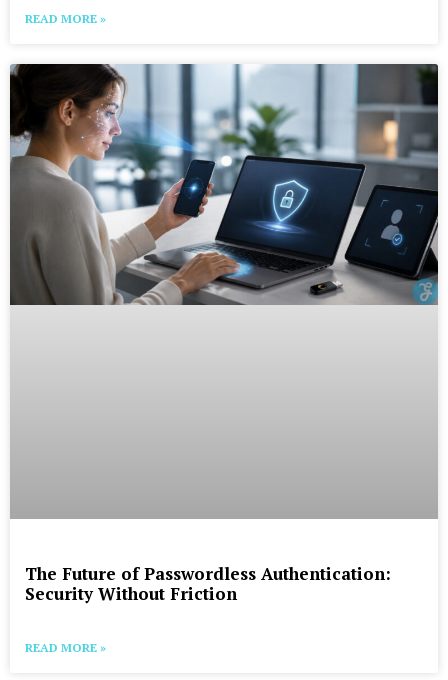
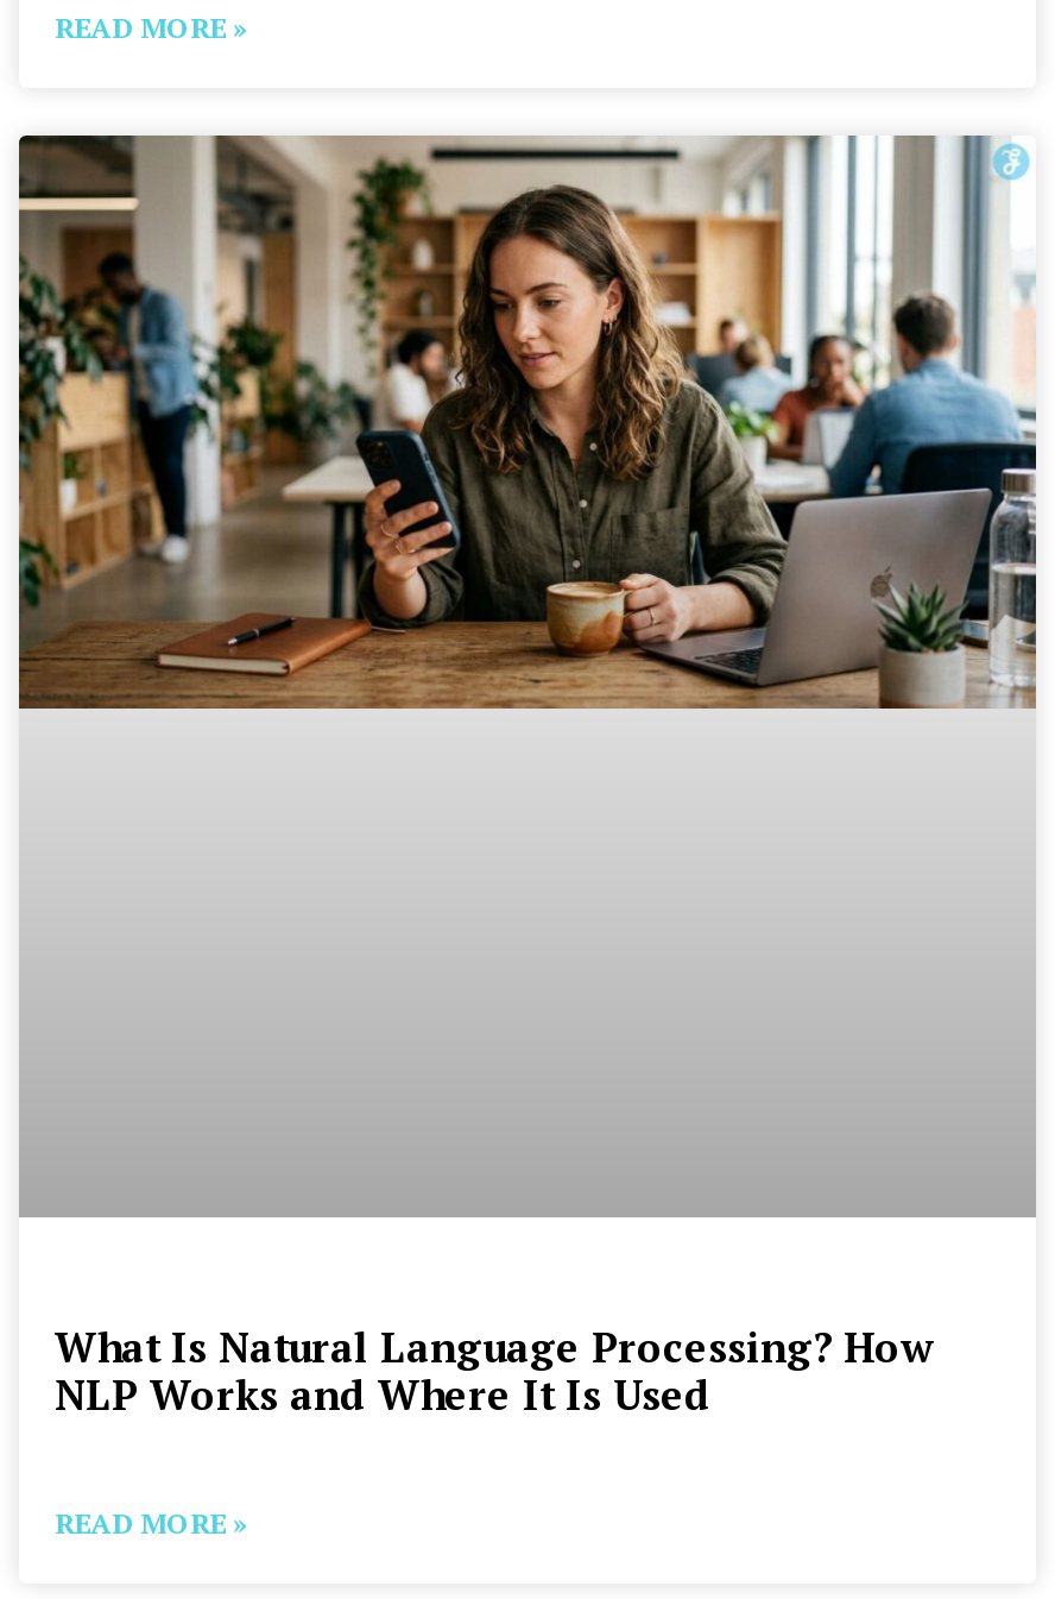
- [image]
+ [image]

- The Future of Passwordless Authentication:
- Security Without Friction
+ What Is Natural Language Processing? How
+ NLP Works and Where It Is Used
